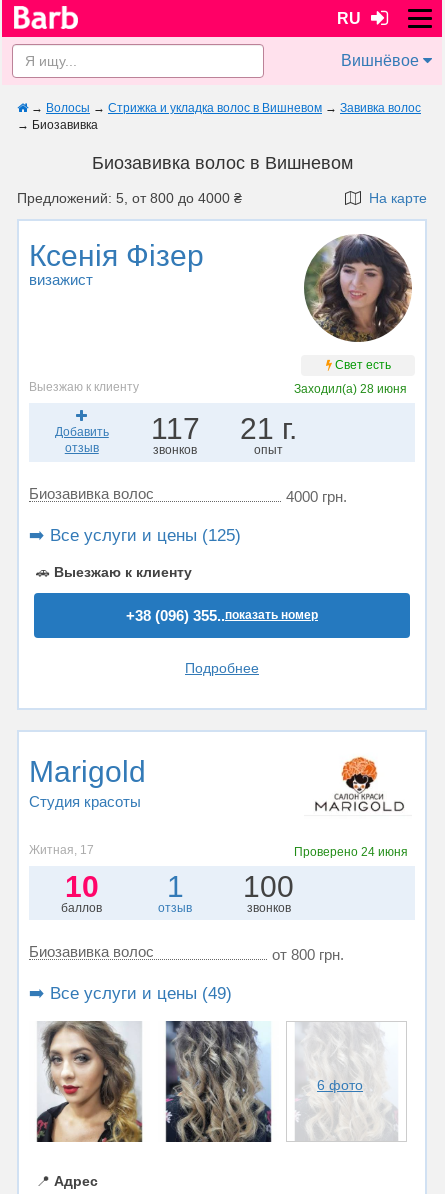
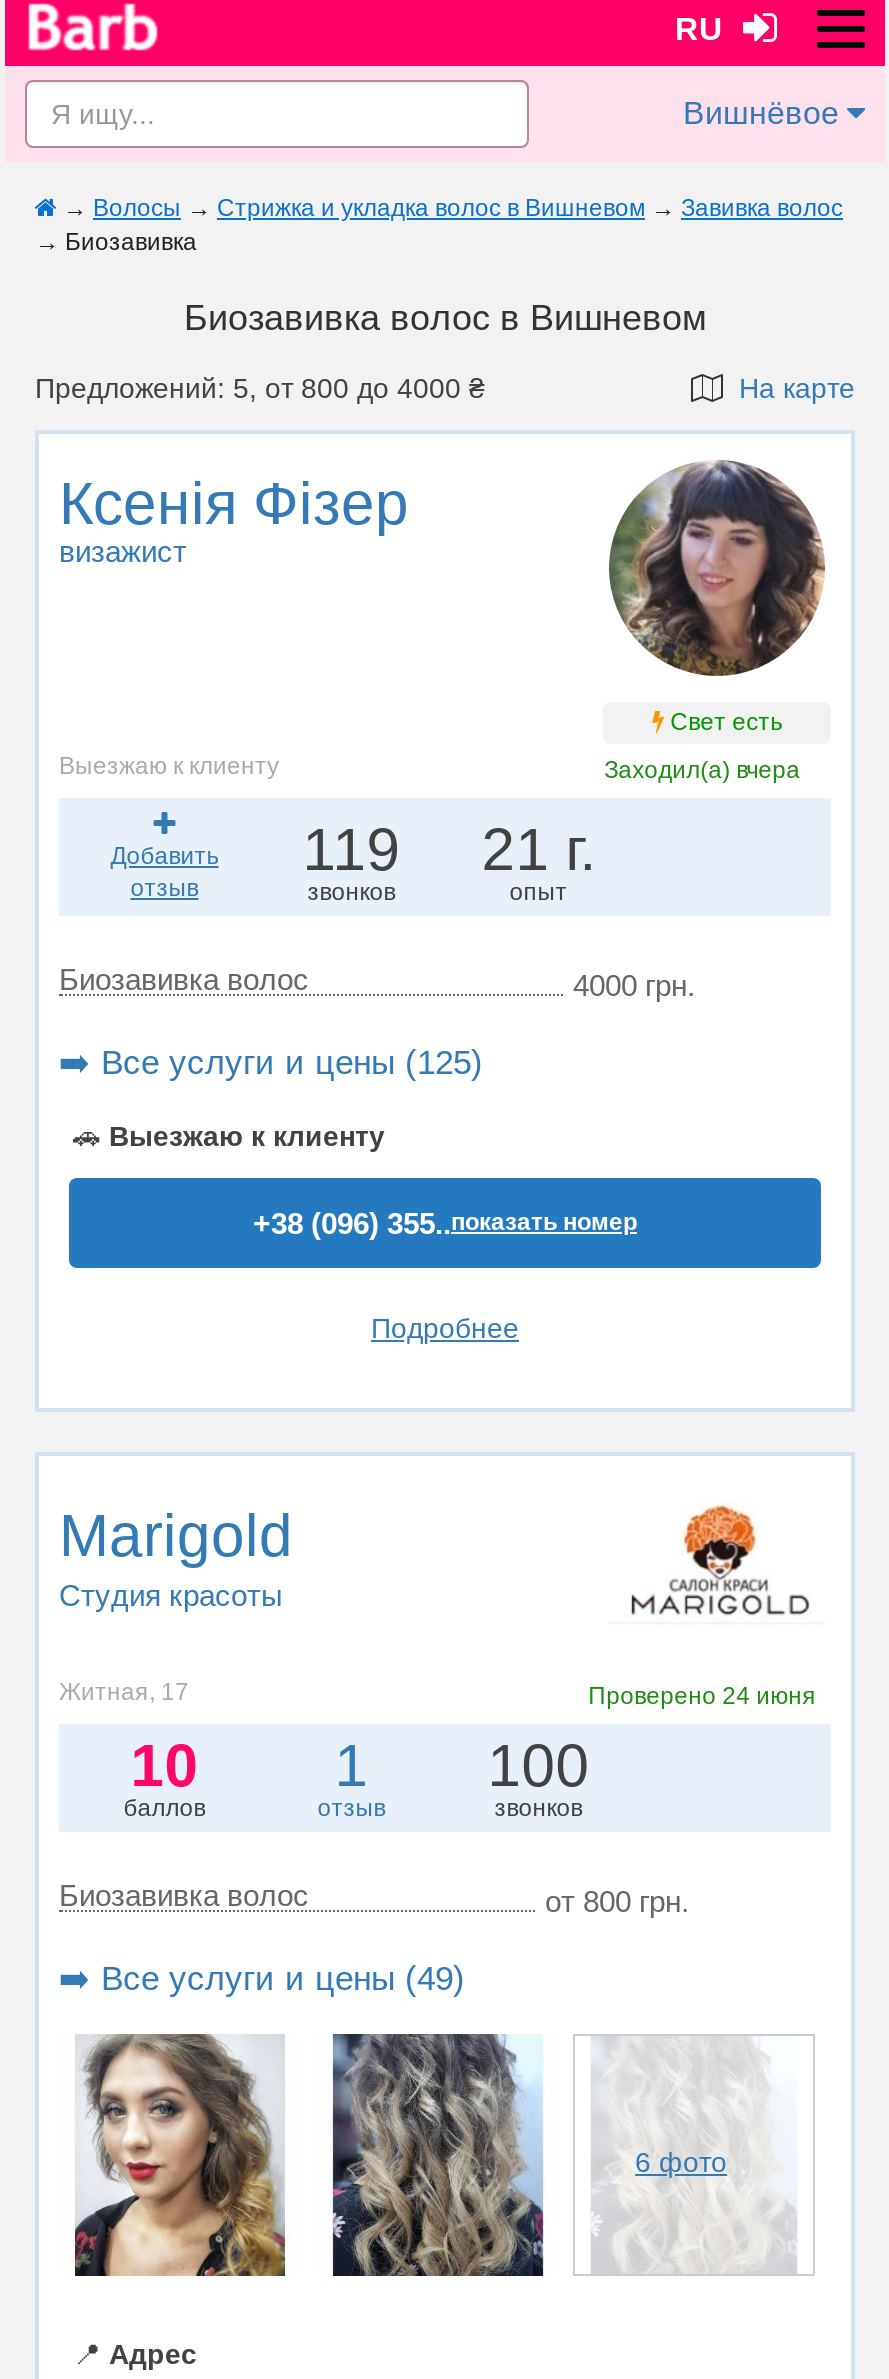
- Заходил(а) 28 июня
+ Заходил(а) вчера

- 117 21 г.
+ 119 21 г.
